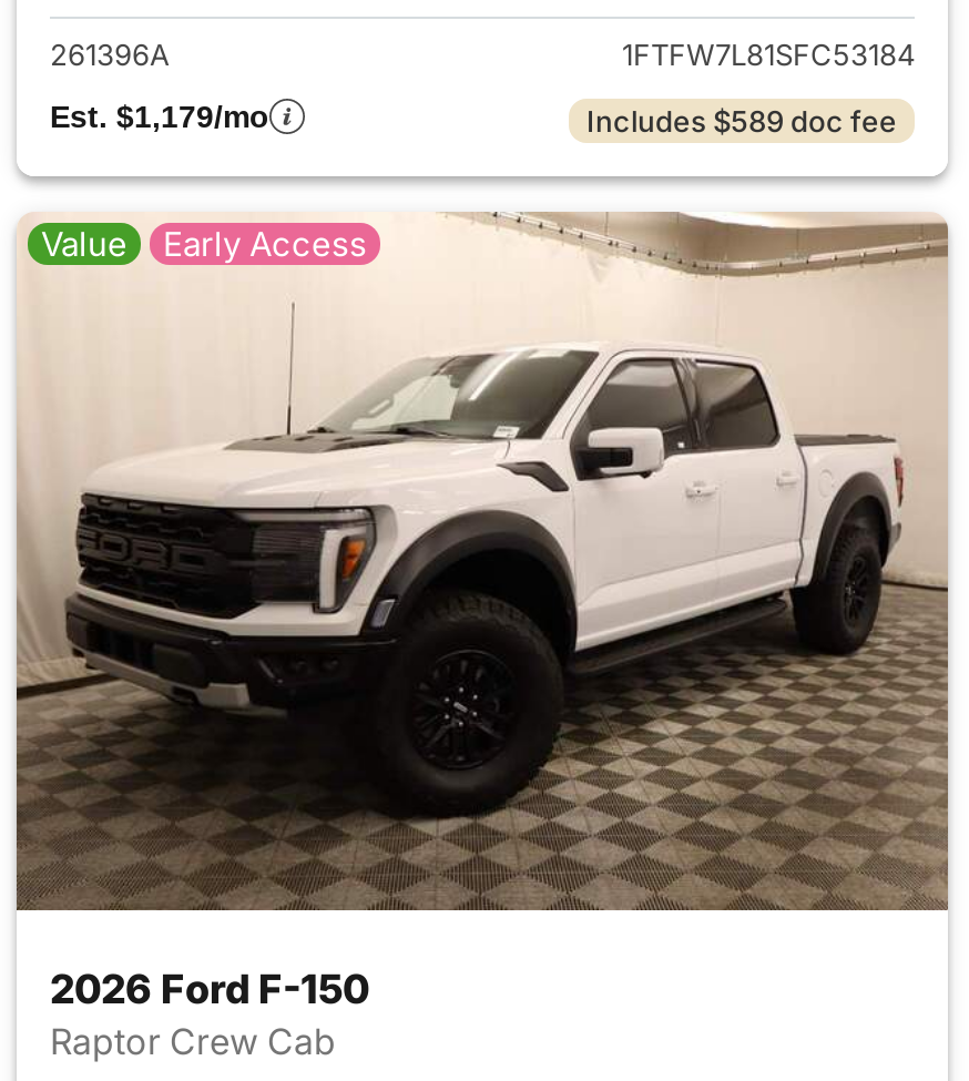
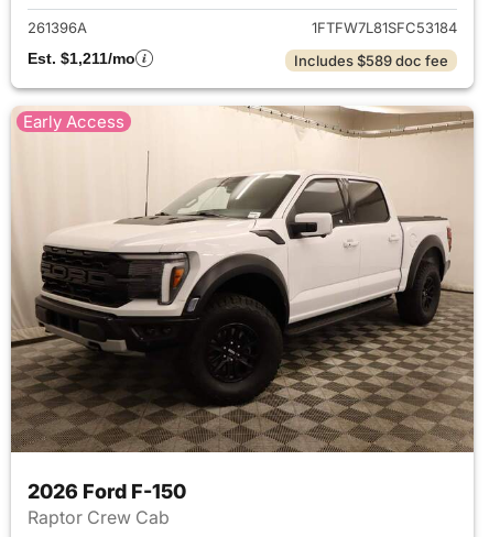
- Est. $1,179/mo
+ Est. $1,211/mo

- Value
